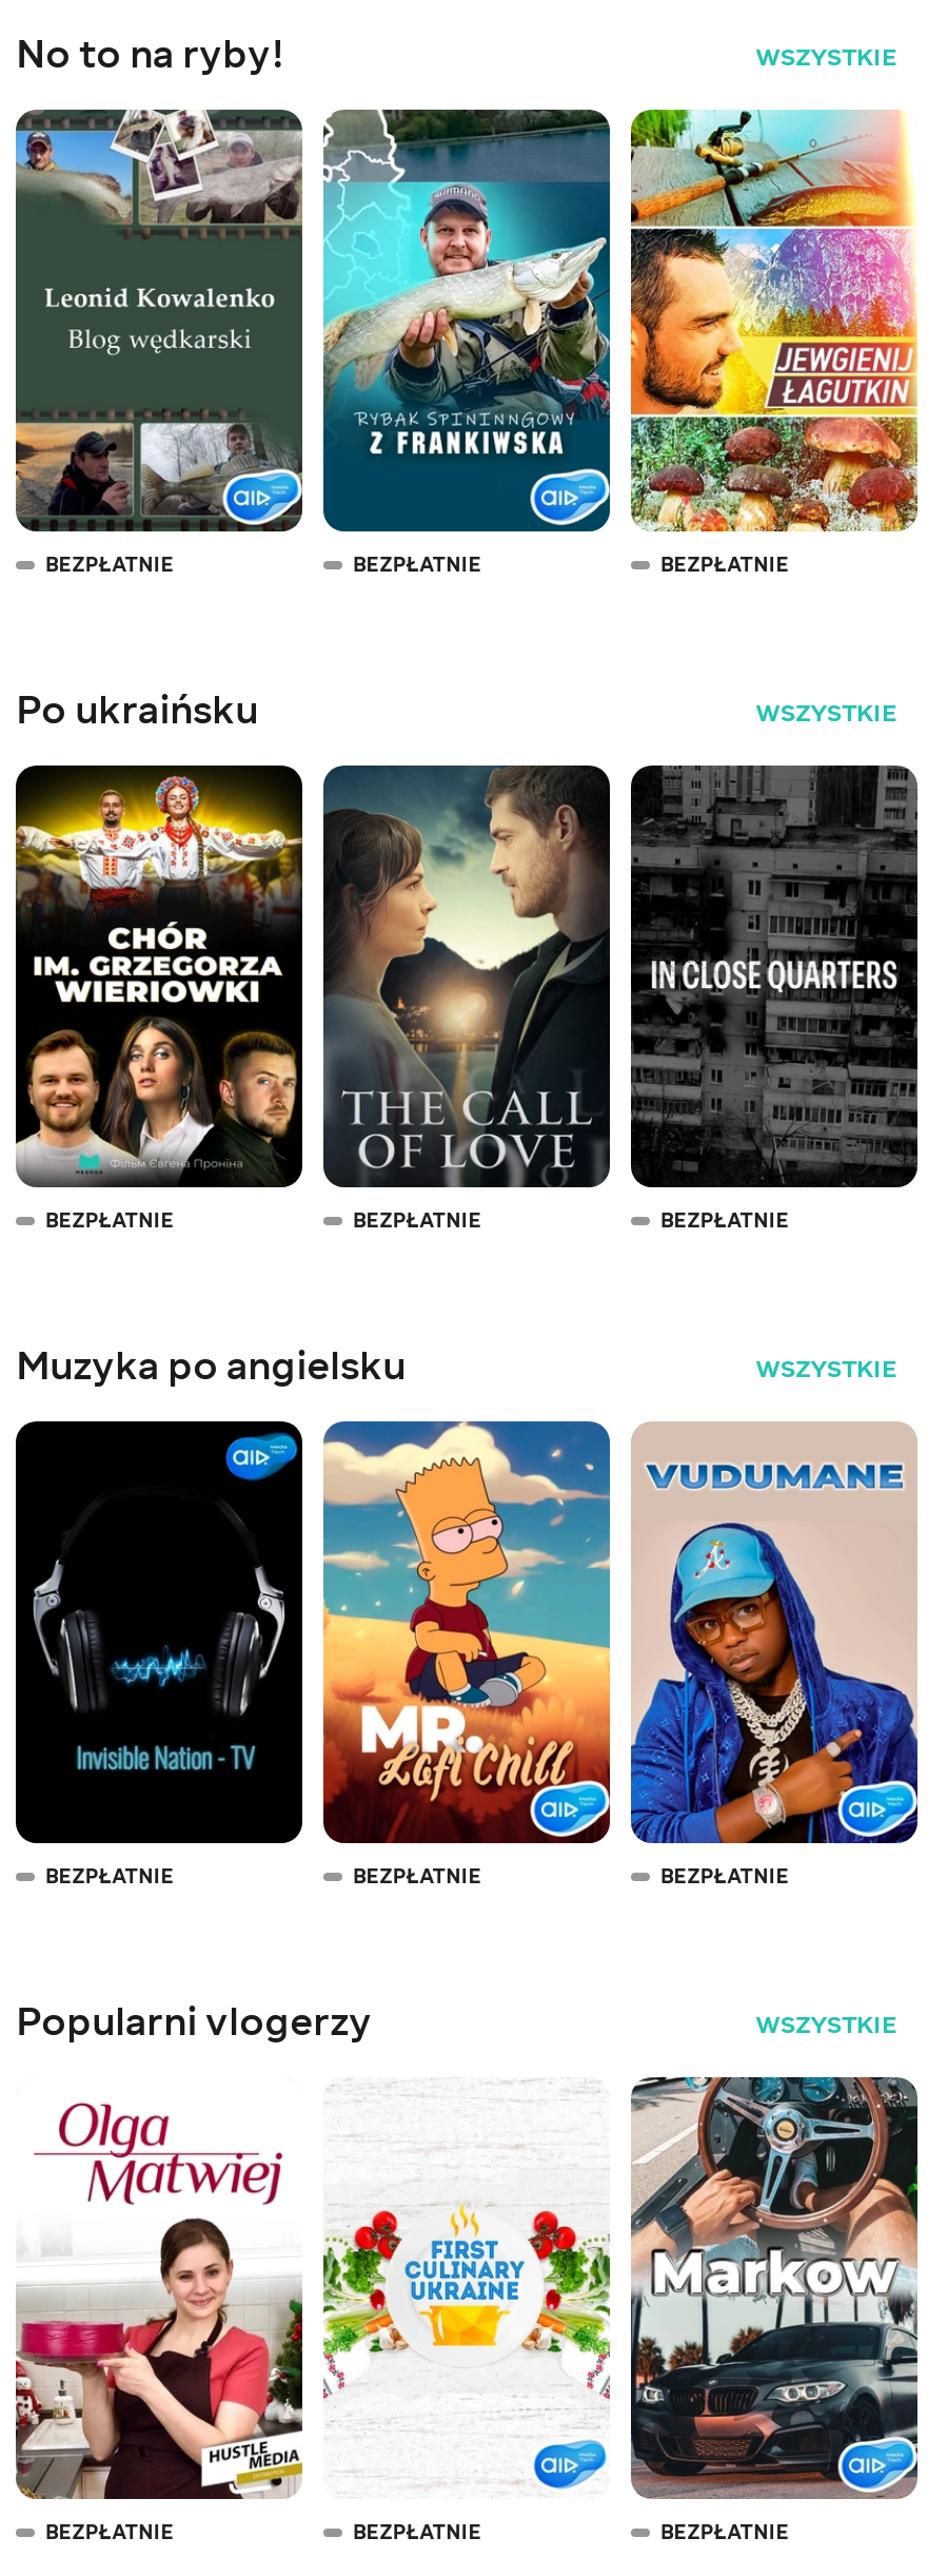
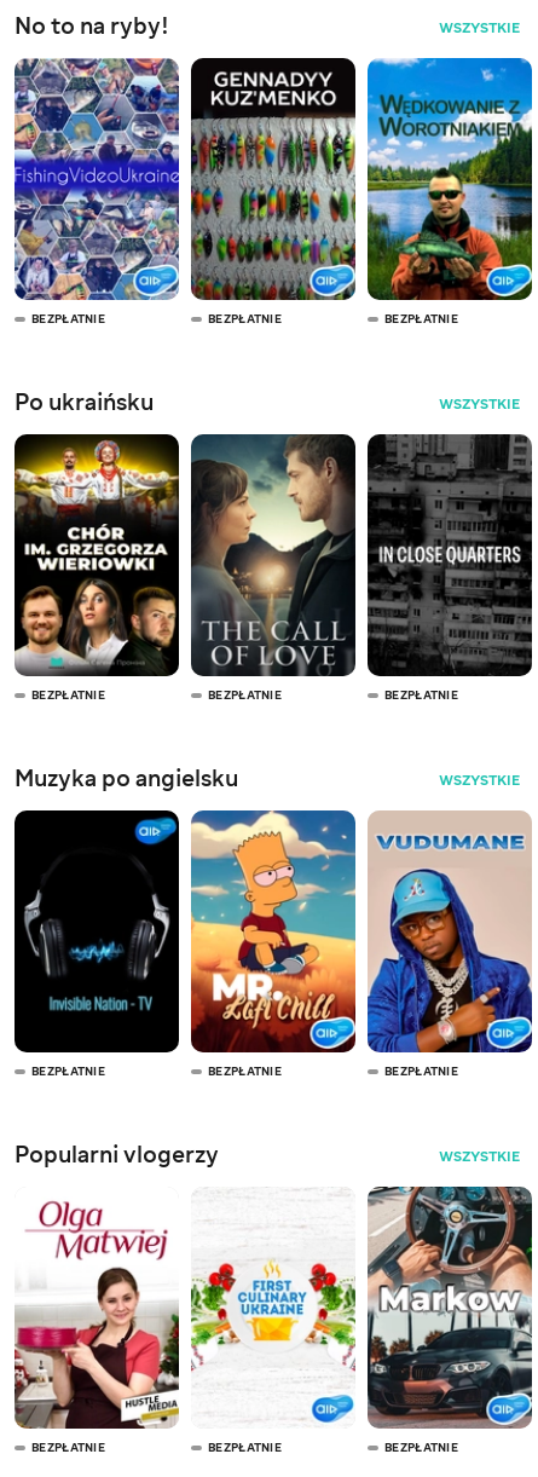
- [image]
+ [image]

- [image]
+ [image]

- [image]
+ [image]
